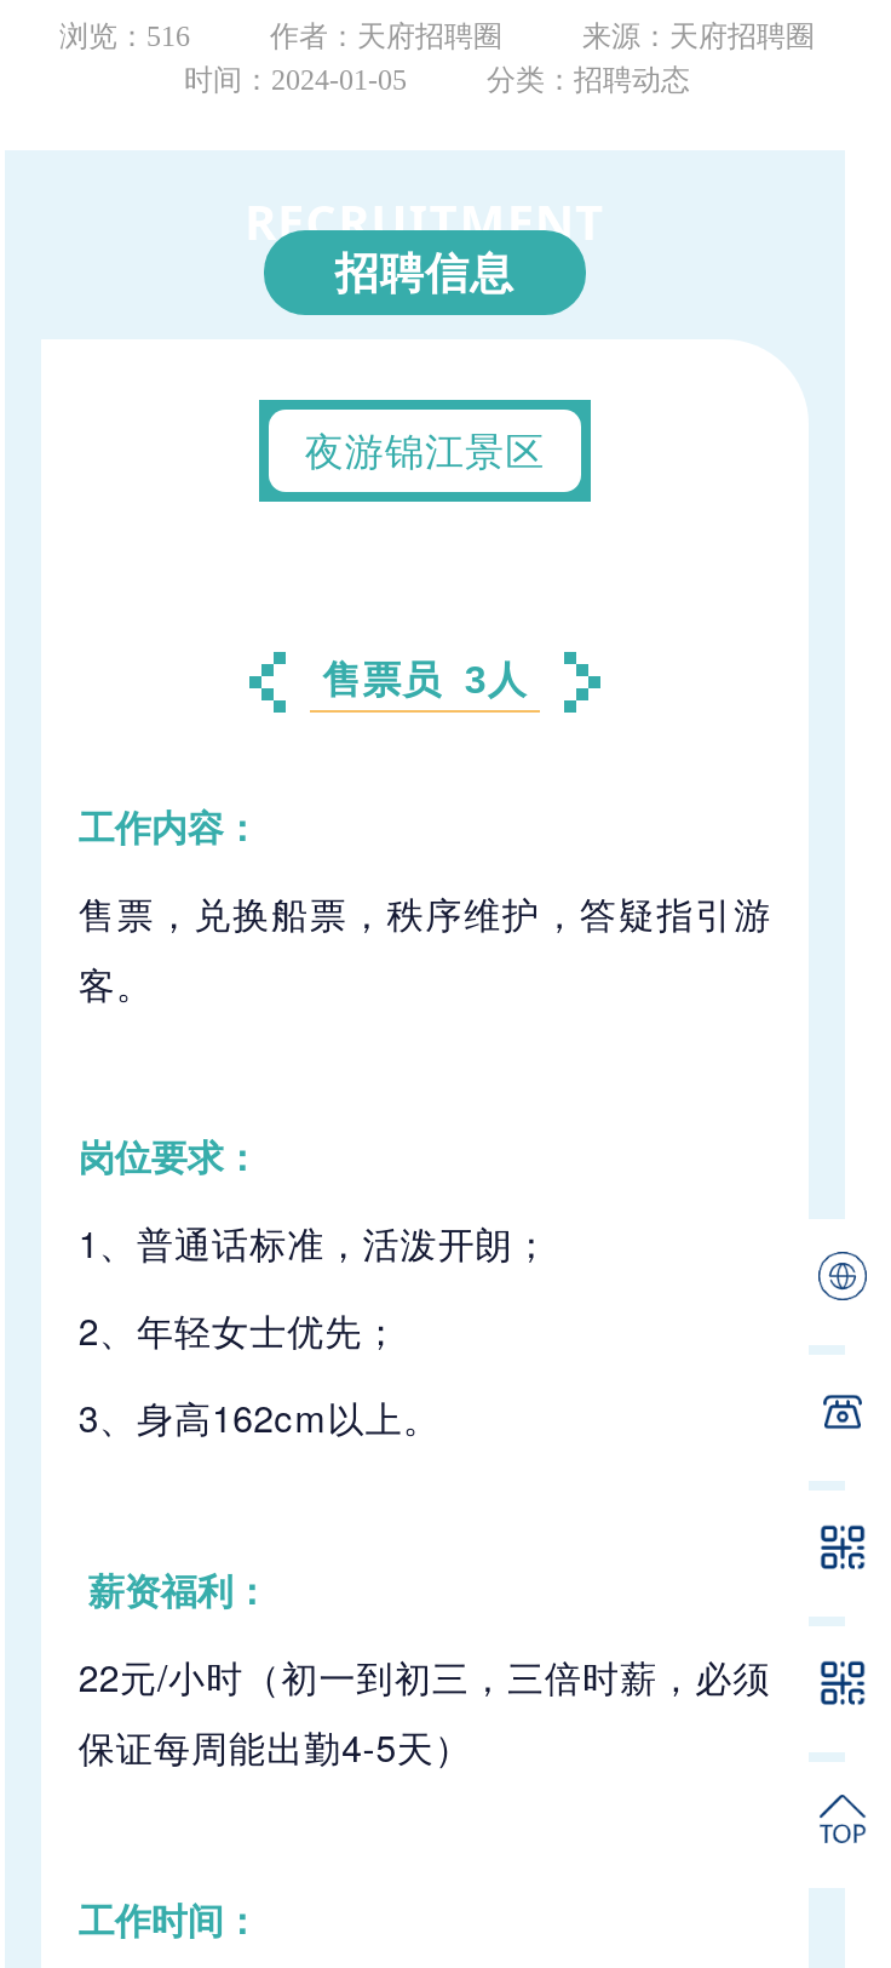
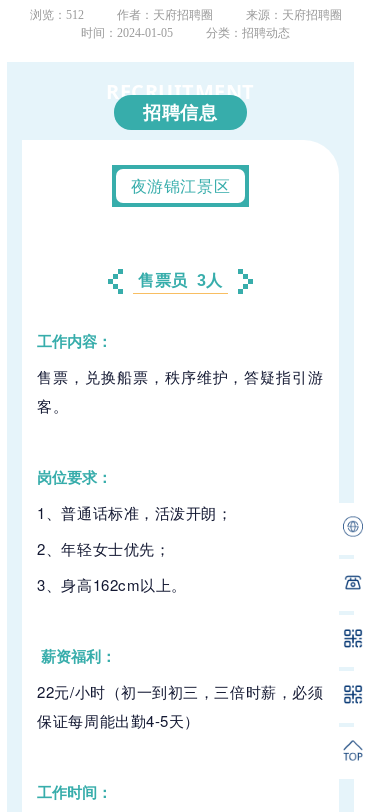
- 浏览：516
+ 浏览：512
